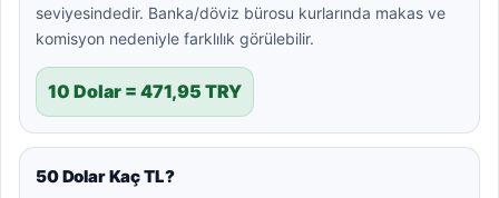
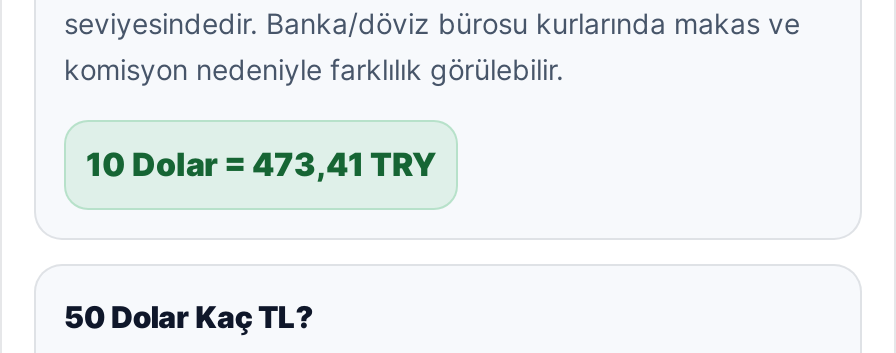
- 10 Dolar = 471,95 TRY
+ 10 Dolar = 473,41 TRY
